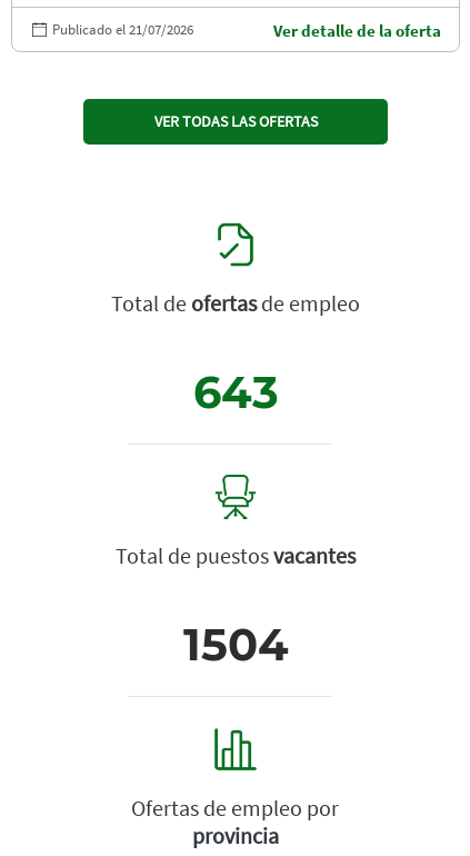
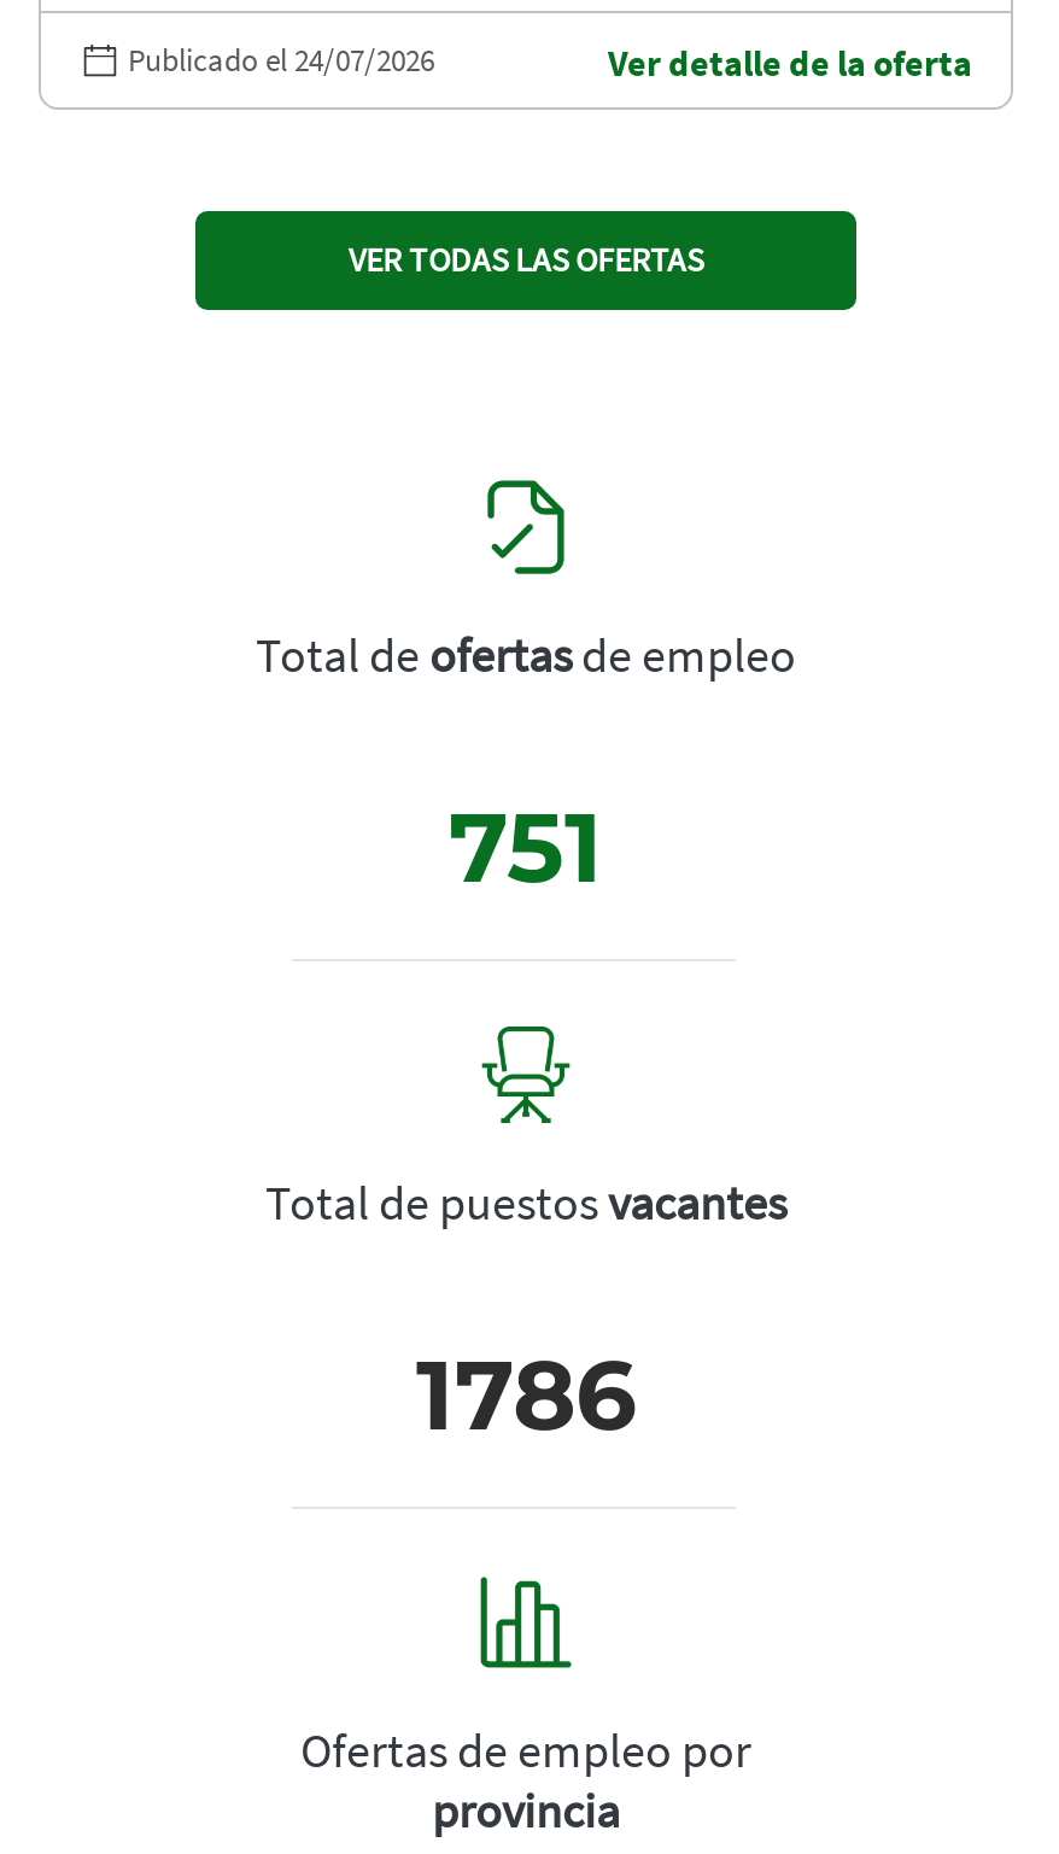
- Publicado el 21/07/2026
+ Publicado el 24/07/2026

- 643
+ 751

- 1504
+ 1786
